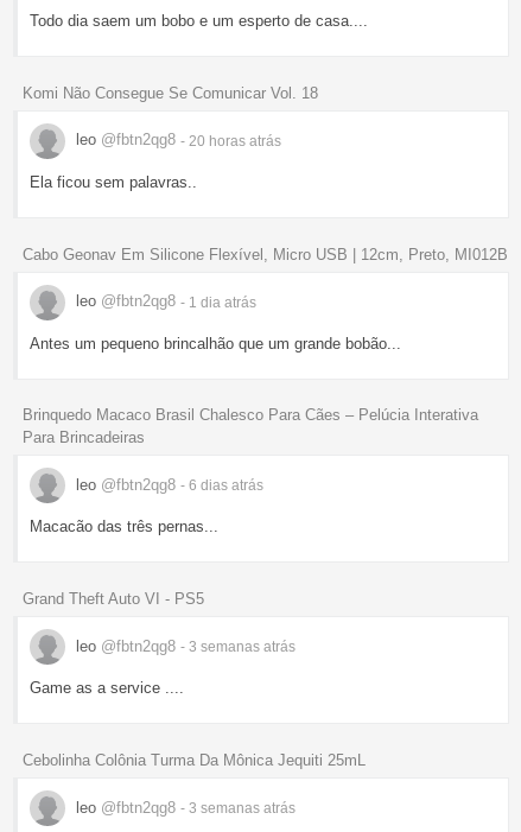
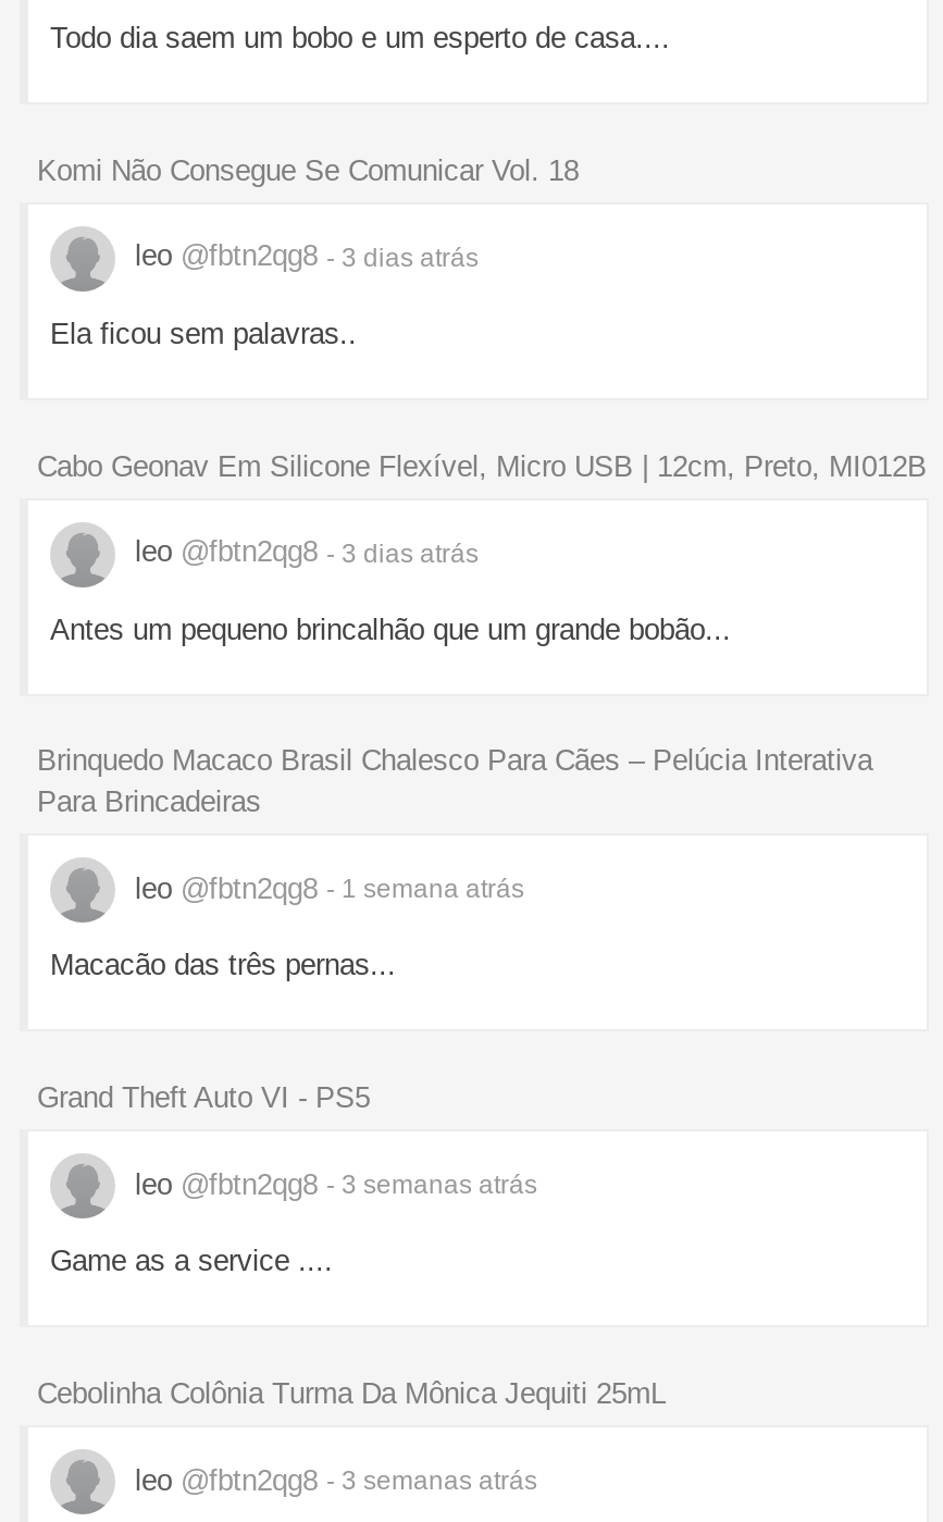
- leo @fbtn2qg8 - 20 horas atrás
+ leo @fbtn2qg8 - 3 dias atrás

- leo @fbtn2qg8 - 1 dia atrás
+ leo @fbtn2qg8 - 3 dias atrás

- leo @fbtn2qg8 - 6 dias atrás
+ leo @fbtn2qg8 - 1 semana atrás
